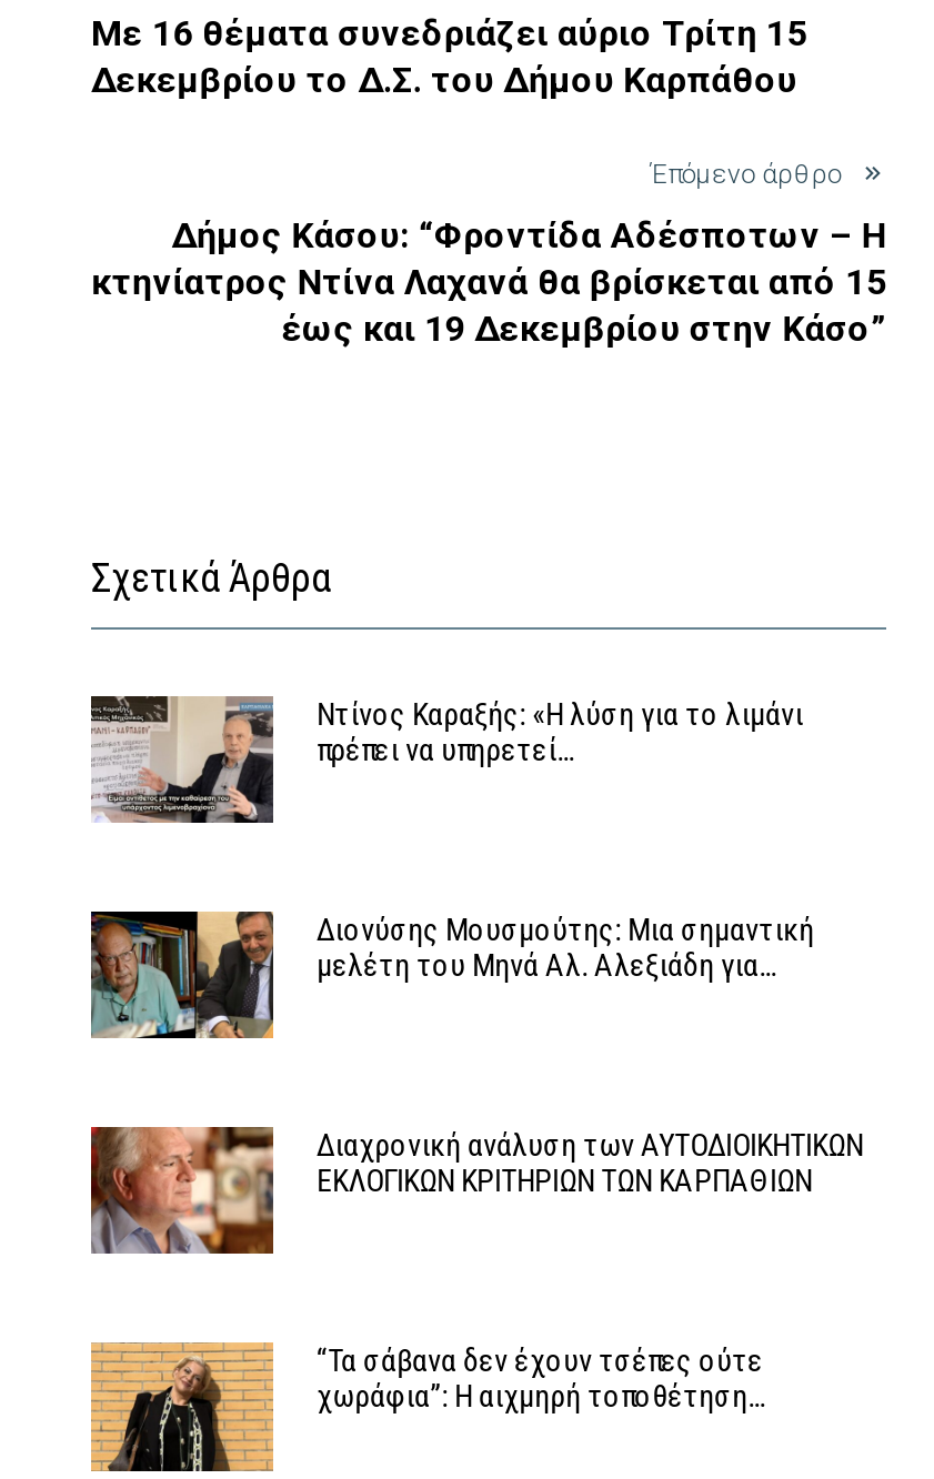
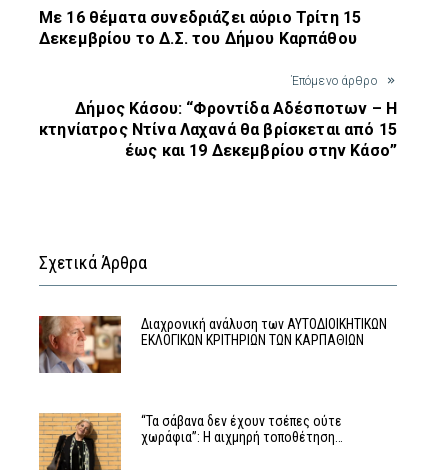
- [image]
- Ντίνος Καραξής: «Η λύση για το λιμάνι
- πρέπει να υπηρετεί…

- [image]
- Διονύσης Μουσμούτης: Μια σημαντική
- μελέτη του Μηνά Αλ. Αλεξιάδη για…
